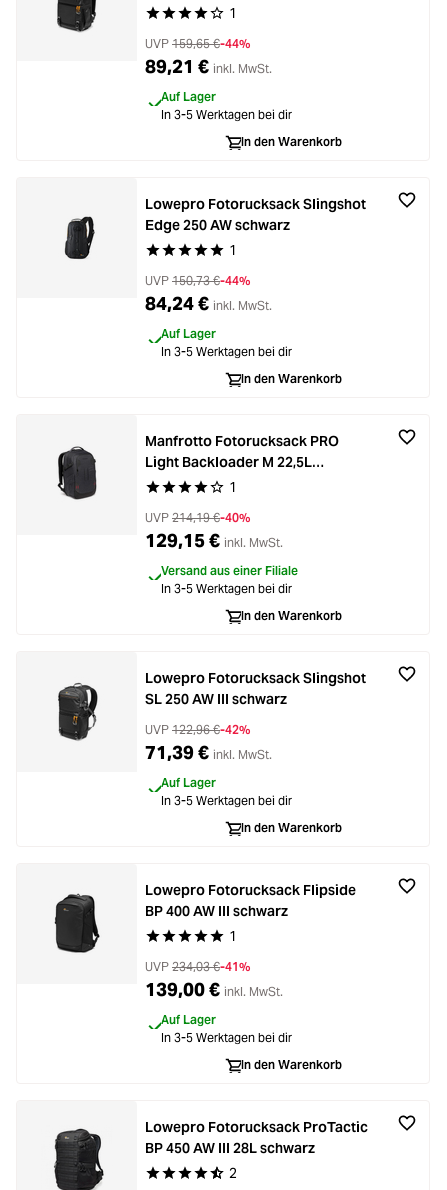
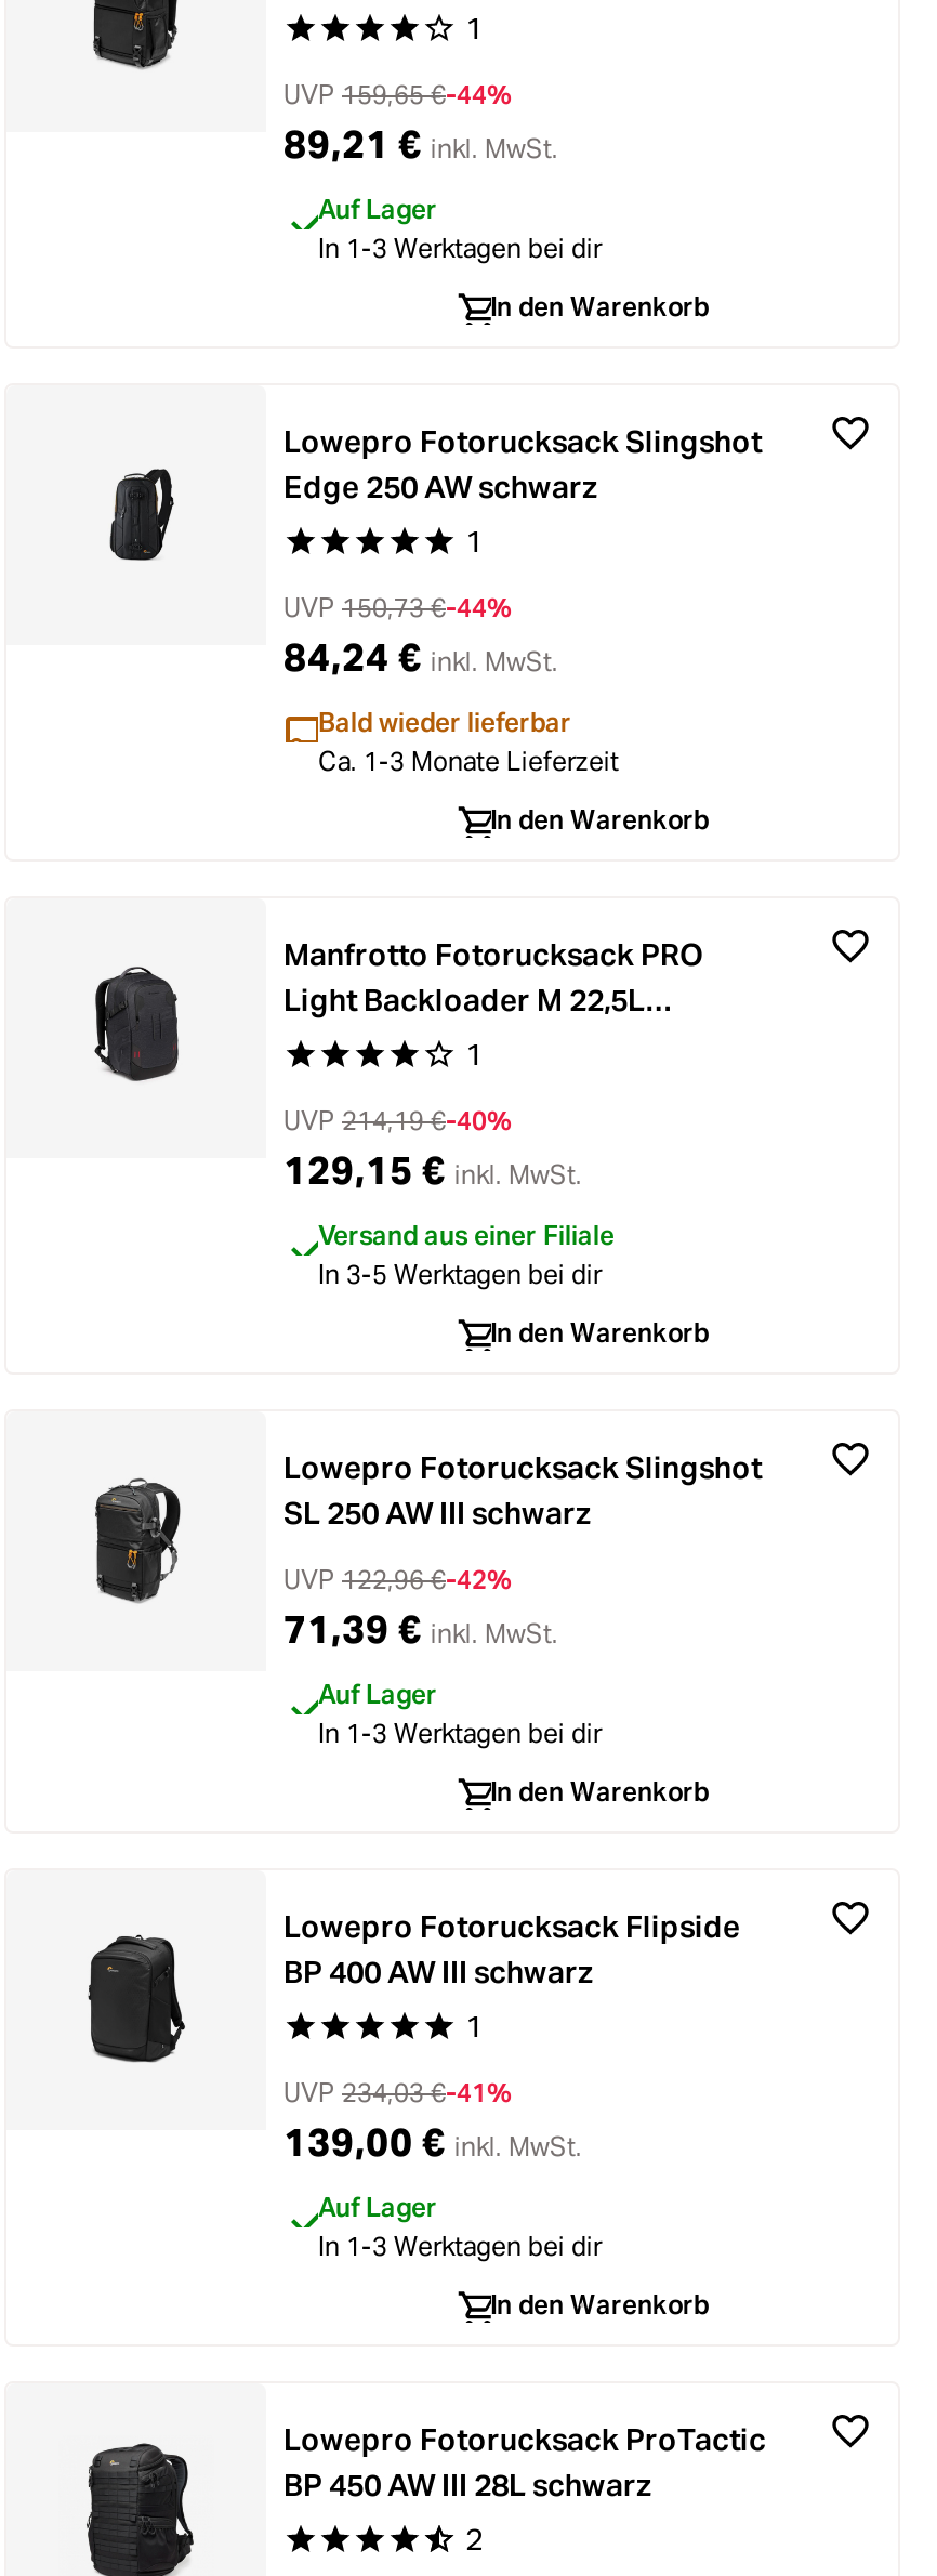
- In 3-5 Werktagen bei dir
+ In 1-3 Werktagen bei dir

- Auf Lager
- In 3-5 Werktagen bei dir
+ Bald wieder lieferbar
+ Ca. 1-3 Monate Lieferzeit

- In 3-5 Werktagen bei dir
+ In 1-3 Werktagen bei dir

- In 3-5 Werktagen bei dir
+ In 1-3 Werktagen bei dir
